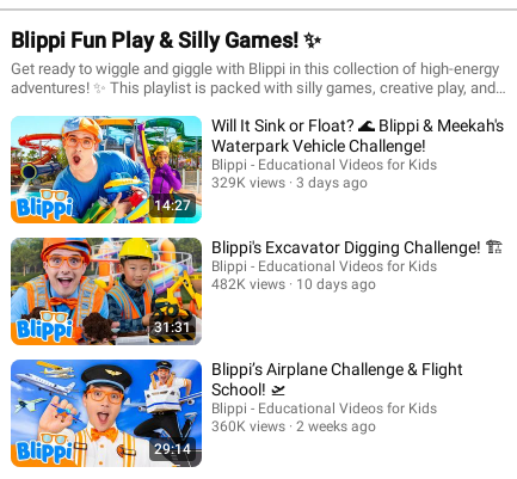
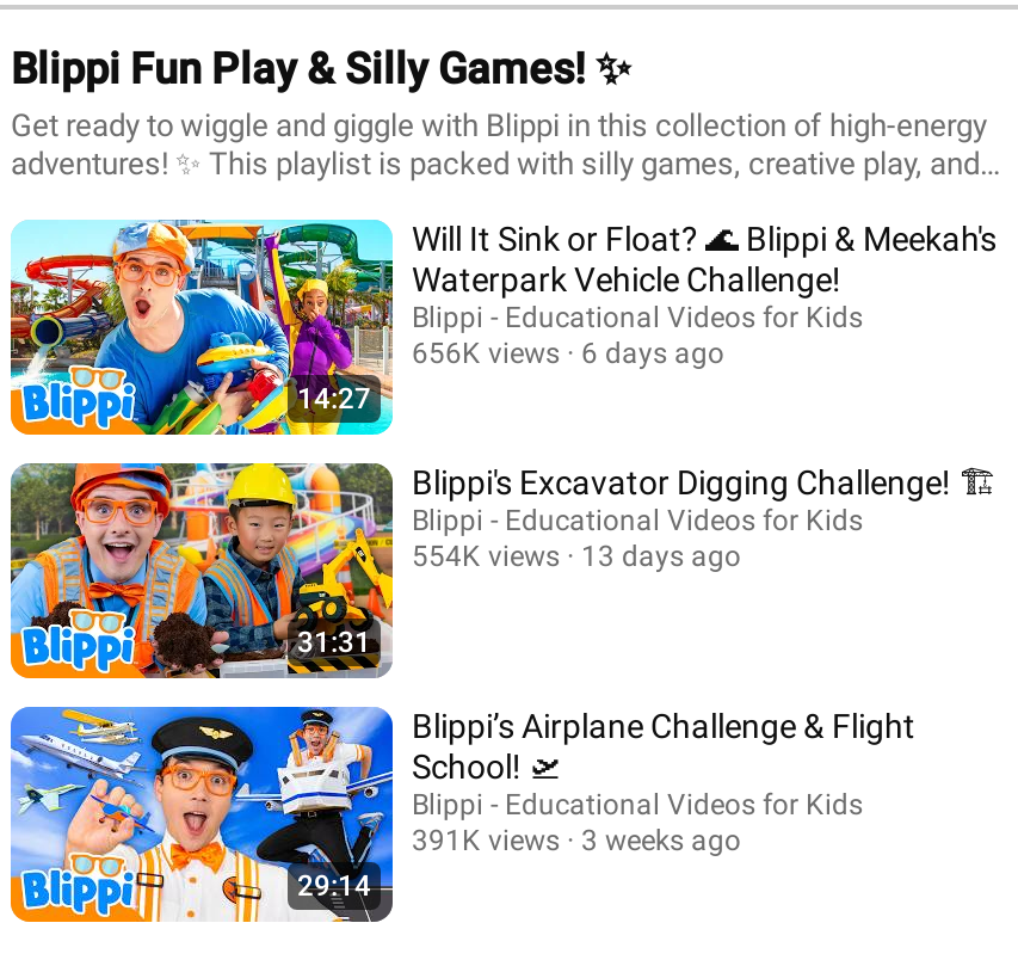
- 329K views
+ 656K views

- 3 days ago
+ 6 days ago

- 482K views
+ 554K views

- 10 days ago
+ 13 days ago

- 360K views
+ 391K views

- 2 weeks ago
+ 3 weeks ago
